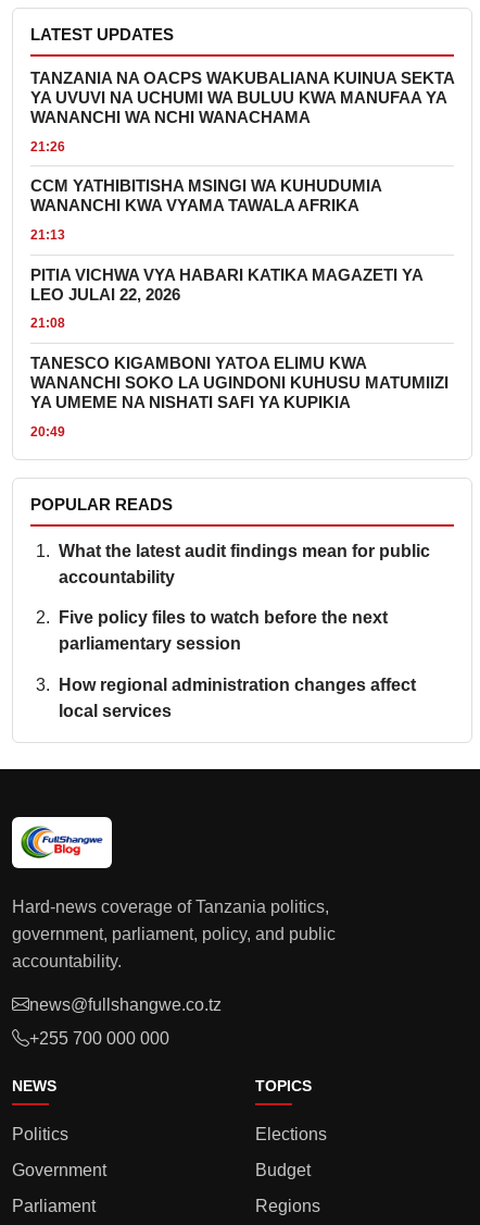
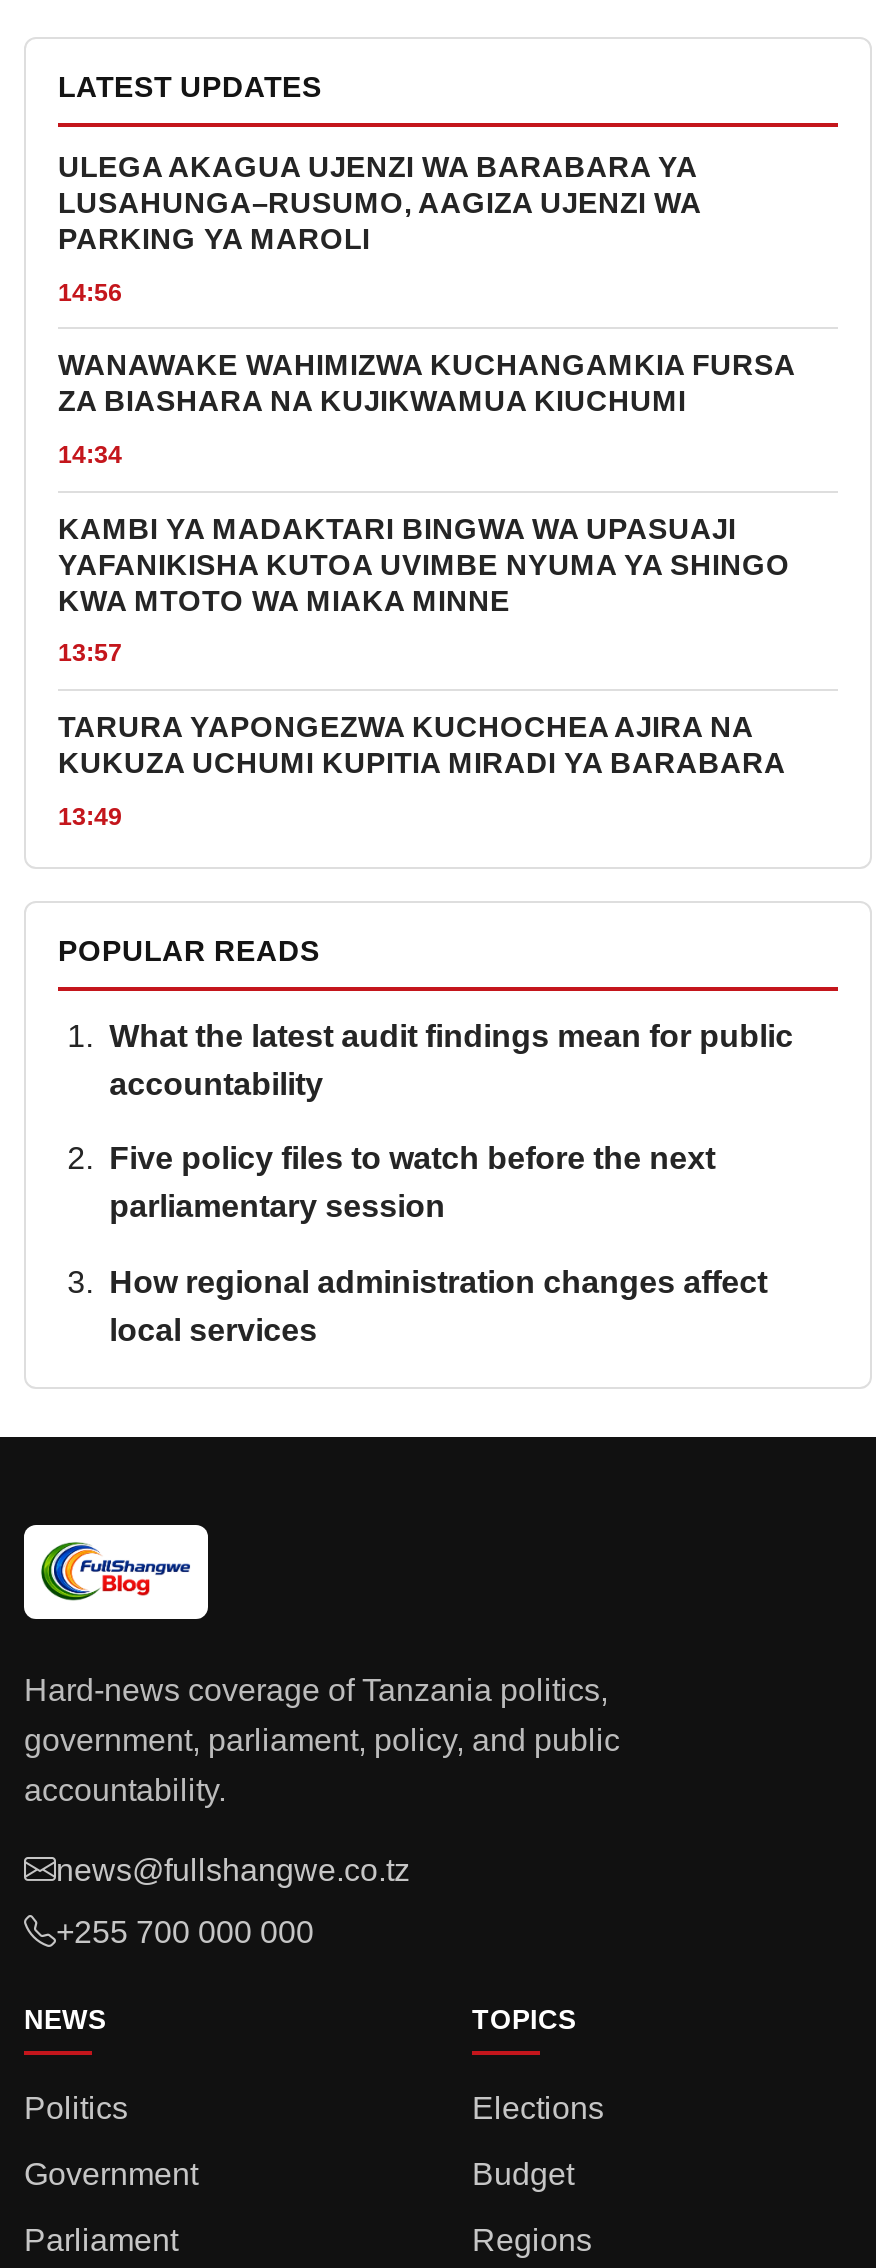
- TANZANIA NA OACPS WAKUBALIANA KUINUA SEKTA
- YA UVUVI NA UCHUMI WA BULUU KWA MANUFAA YA
- WANANCHI WA NCHI WANACHAMA
+ ULEGA AKAGUA UJENZI WA BARABARA YA
+ LUSAHUNGA–RUSUMO, AAGIZA UJENZI WA
+ PARKING YA MAROLI

- 21:26
+ 14:56

- CCM YATHIBITISHA MSINGI WA KUHUDUMIA
- WANANCHI KWA VYAMA TAWALA AFRIKA
+ WANAWAKE WAHIMIZWA KUCHANGAMKIA FURSA
+ ZA BIASHARA NA KUJIKWAMUA KIUCHUMI

- 21:13
+ 14:34

- PITIA VICHWA VYA HABARI KATIKA MAGAZETI YA
- LEO JULAI 22, 2026
+ KAMBI YA MADAKTARI BINGWA WA UPASUAJI
+ YAFANIKISHA KUTOA UVIMBE NYUMA YA SHINGO
+ KWA MTOTO WA MIAKA MINNE

- 21:08
+ 13:57

- TANESCO KIGAMBONI YATOA ELIMU KWA
- WANANCHI SOKO LA UGINDONI KUHUSU MATUMIIZI
- YA UMEME NA NISHATI SAFI YA KUPIKIA
+ TARURA YAPONGEZWA KUCHOCHEA AJIRA NA
+ KUKUZA UCHUMI KUPITIA MIRADI YA BARABARA

- 20:49
+ 13:49
